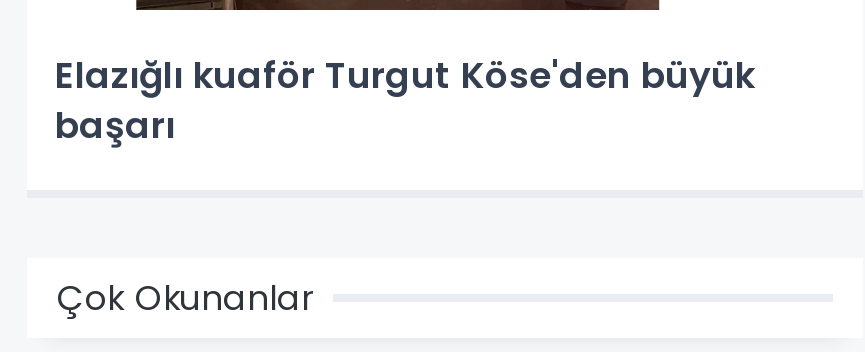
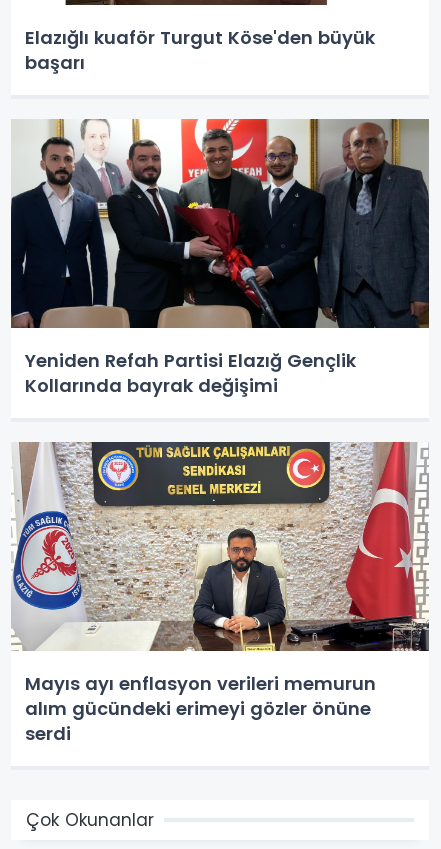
+ [image]
+ Yeniden Refah Partisi Elazığ Gençlik
+ Kollarında bayrak değişimi

+ [image]
+ Mayıs ayı enflasyon verileri memurun
+ alım gücündeki erimeyi gözler önüne
+ serdi
